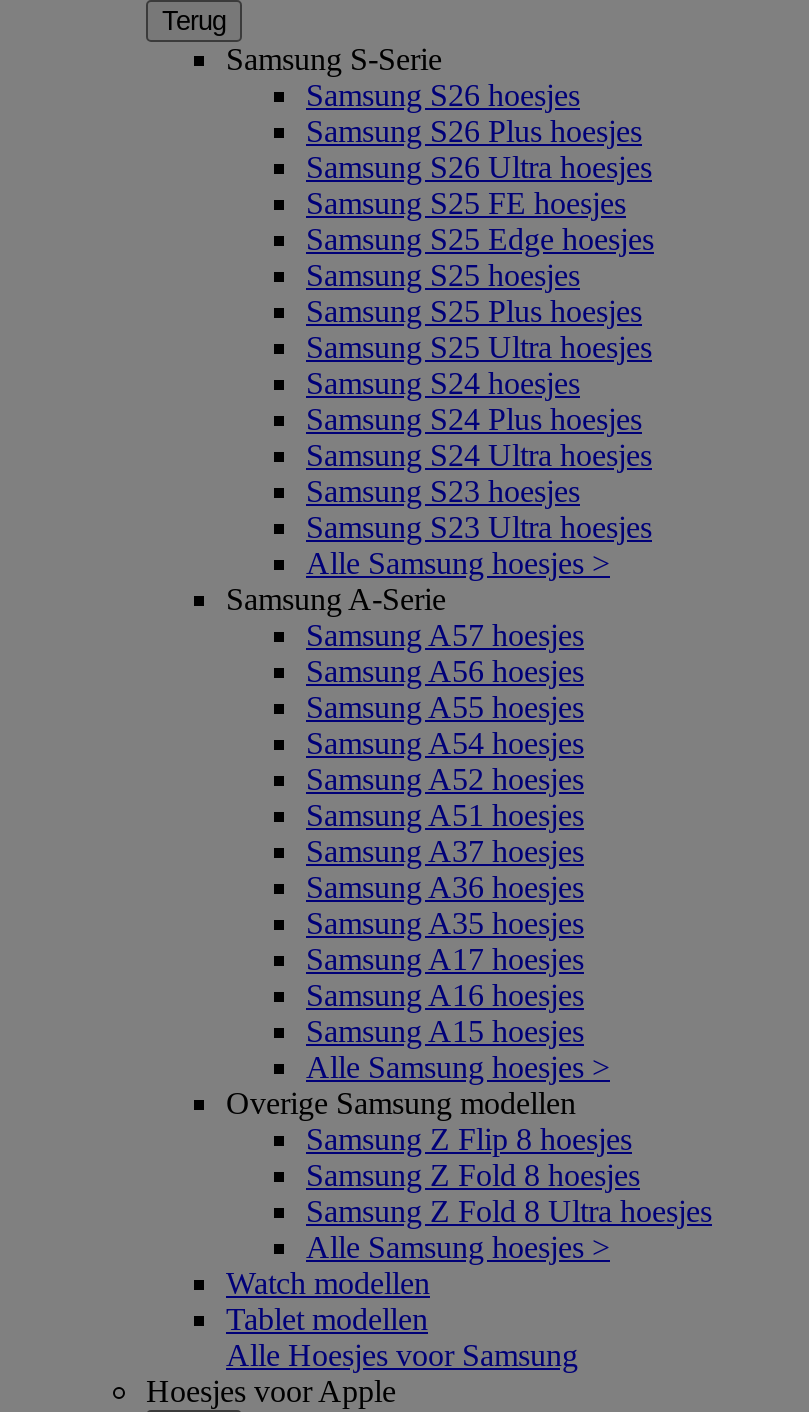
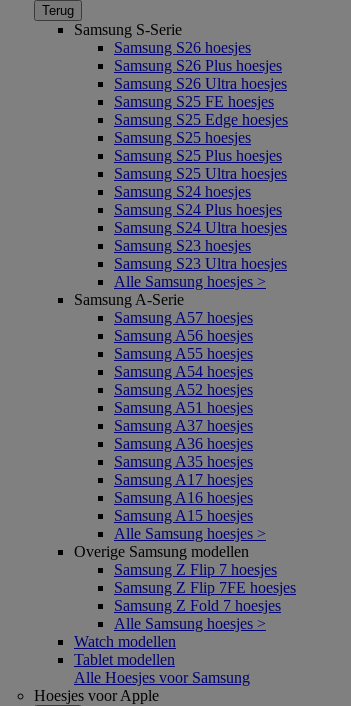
- Samsung Z Flip 8 hoesjes
- Samsung Z Fold 8 hoesjes
- Samsung Z Fold 8 Ultra hoesjes
+ Samsung Z Flip 7 hoesjes
+ Samsung Z Flip 7FE hoesjes
+ Samsung Z Fold 7 hoesjes
